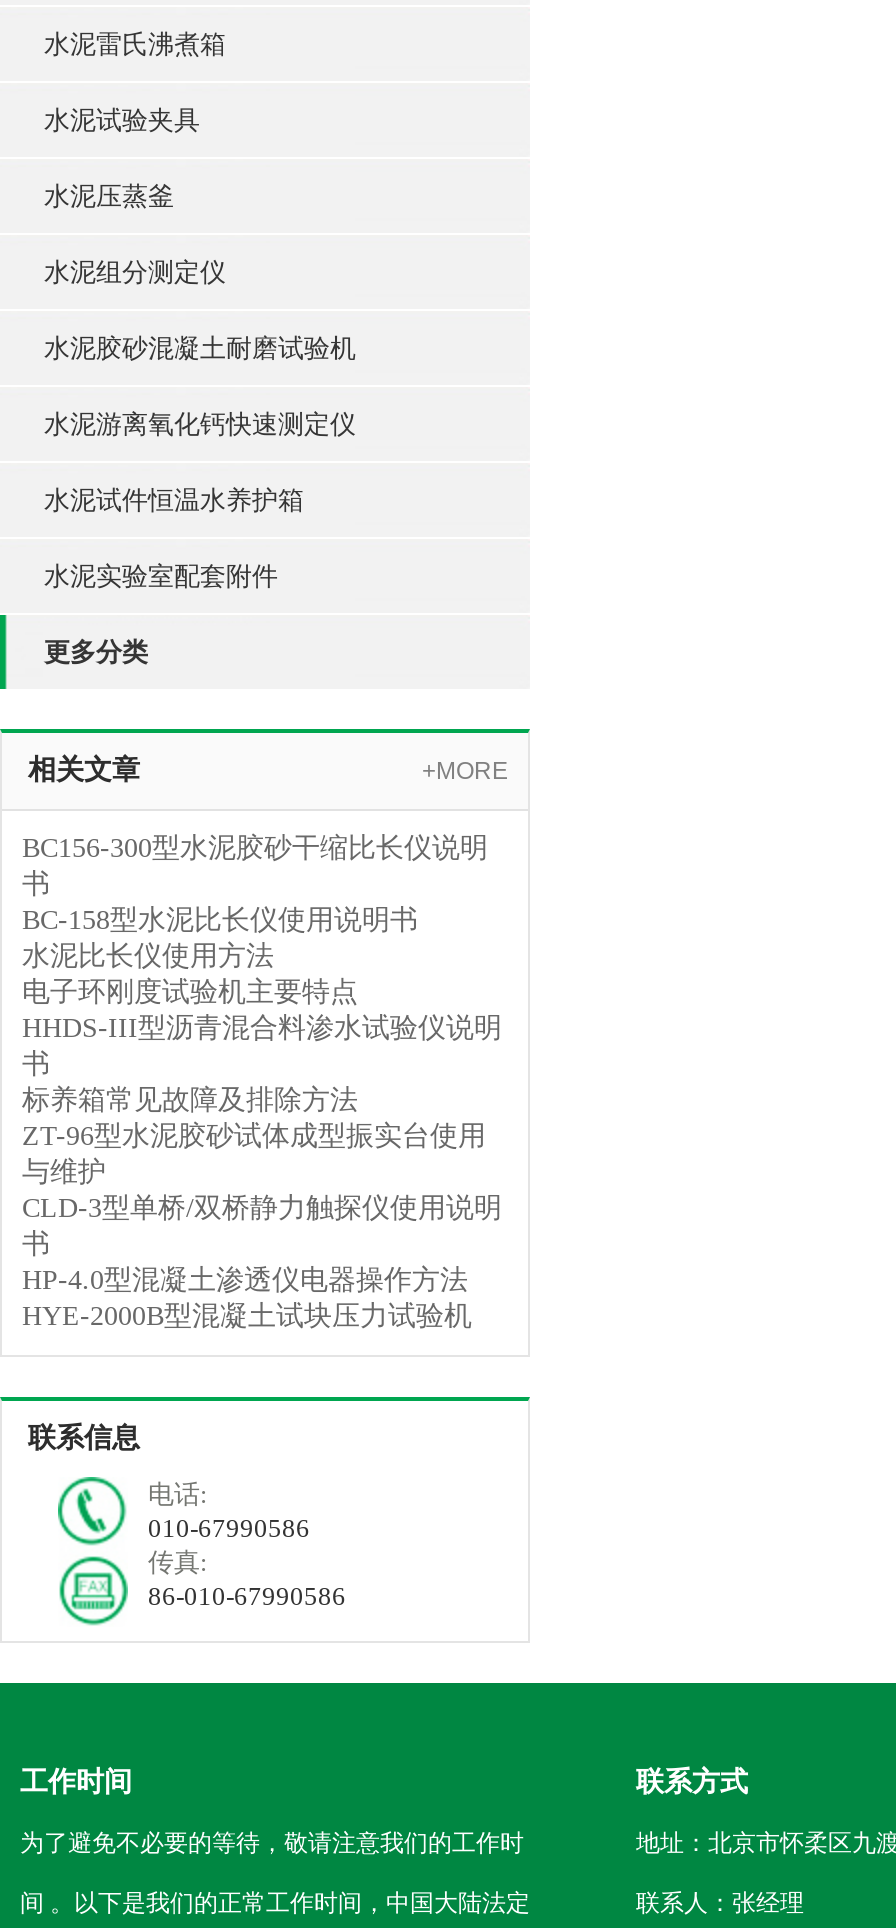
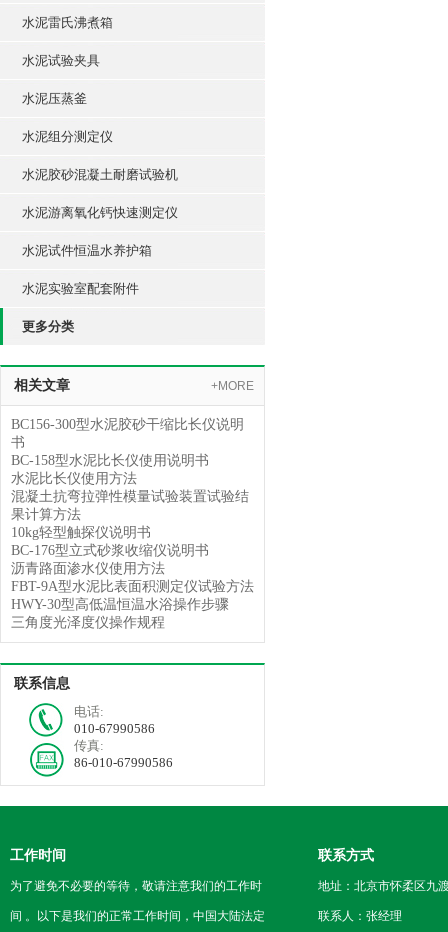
- 电子环刚度试验机主要特点
- HHDS-III型沥青混合料渗水试验仪说明
- 书
- 标养箱常见故障及排除方法
- ZT-96型水泥胶砂试体成型振实台使用
- 与维护
- CLD-3型单桥/双桥静力触探仪使用说明
- 书
- HP-4.0型混凝土渗透仪电器操作方法
- HYE-2000B型混凝土试块压力试验机
+ 混凝土抗弯拉弹性模量试验装置试验结
+ 果计算方法
+ 10kg轻型触探仪说明书
+ BC-176型立式砂浆收缩仪说明书
+ 沥青路面渗水仪使用方法
+ FBT-9A型水泥比表面积测定仪试验方法
+ HWY-30型高低温恒温水浴操作步骤
+ 三角度光泽度仪操作规程
